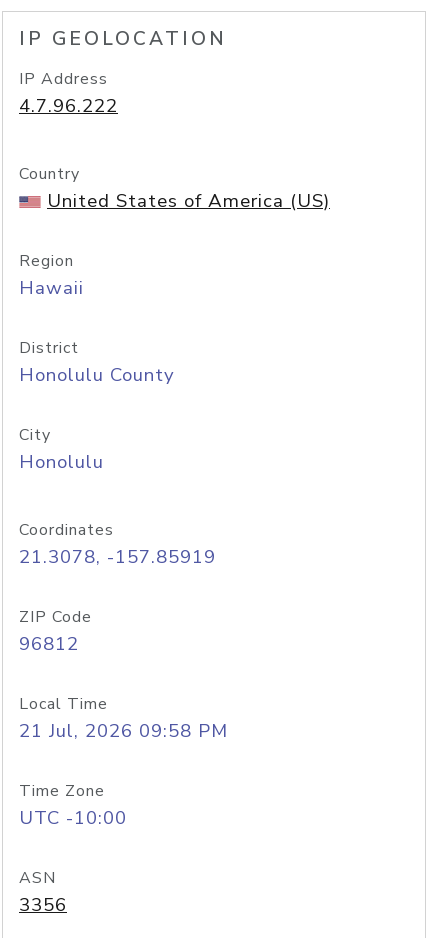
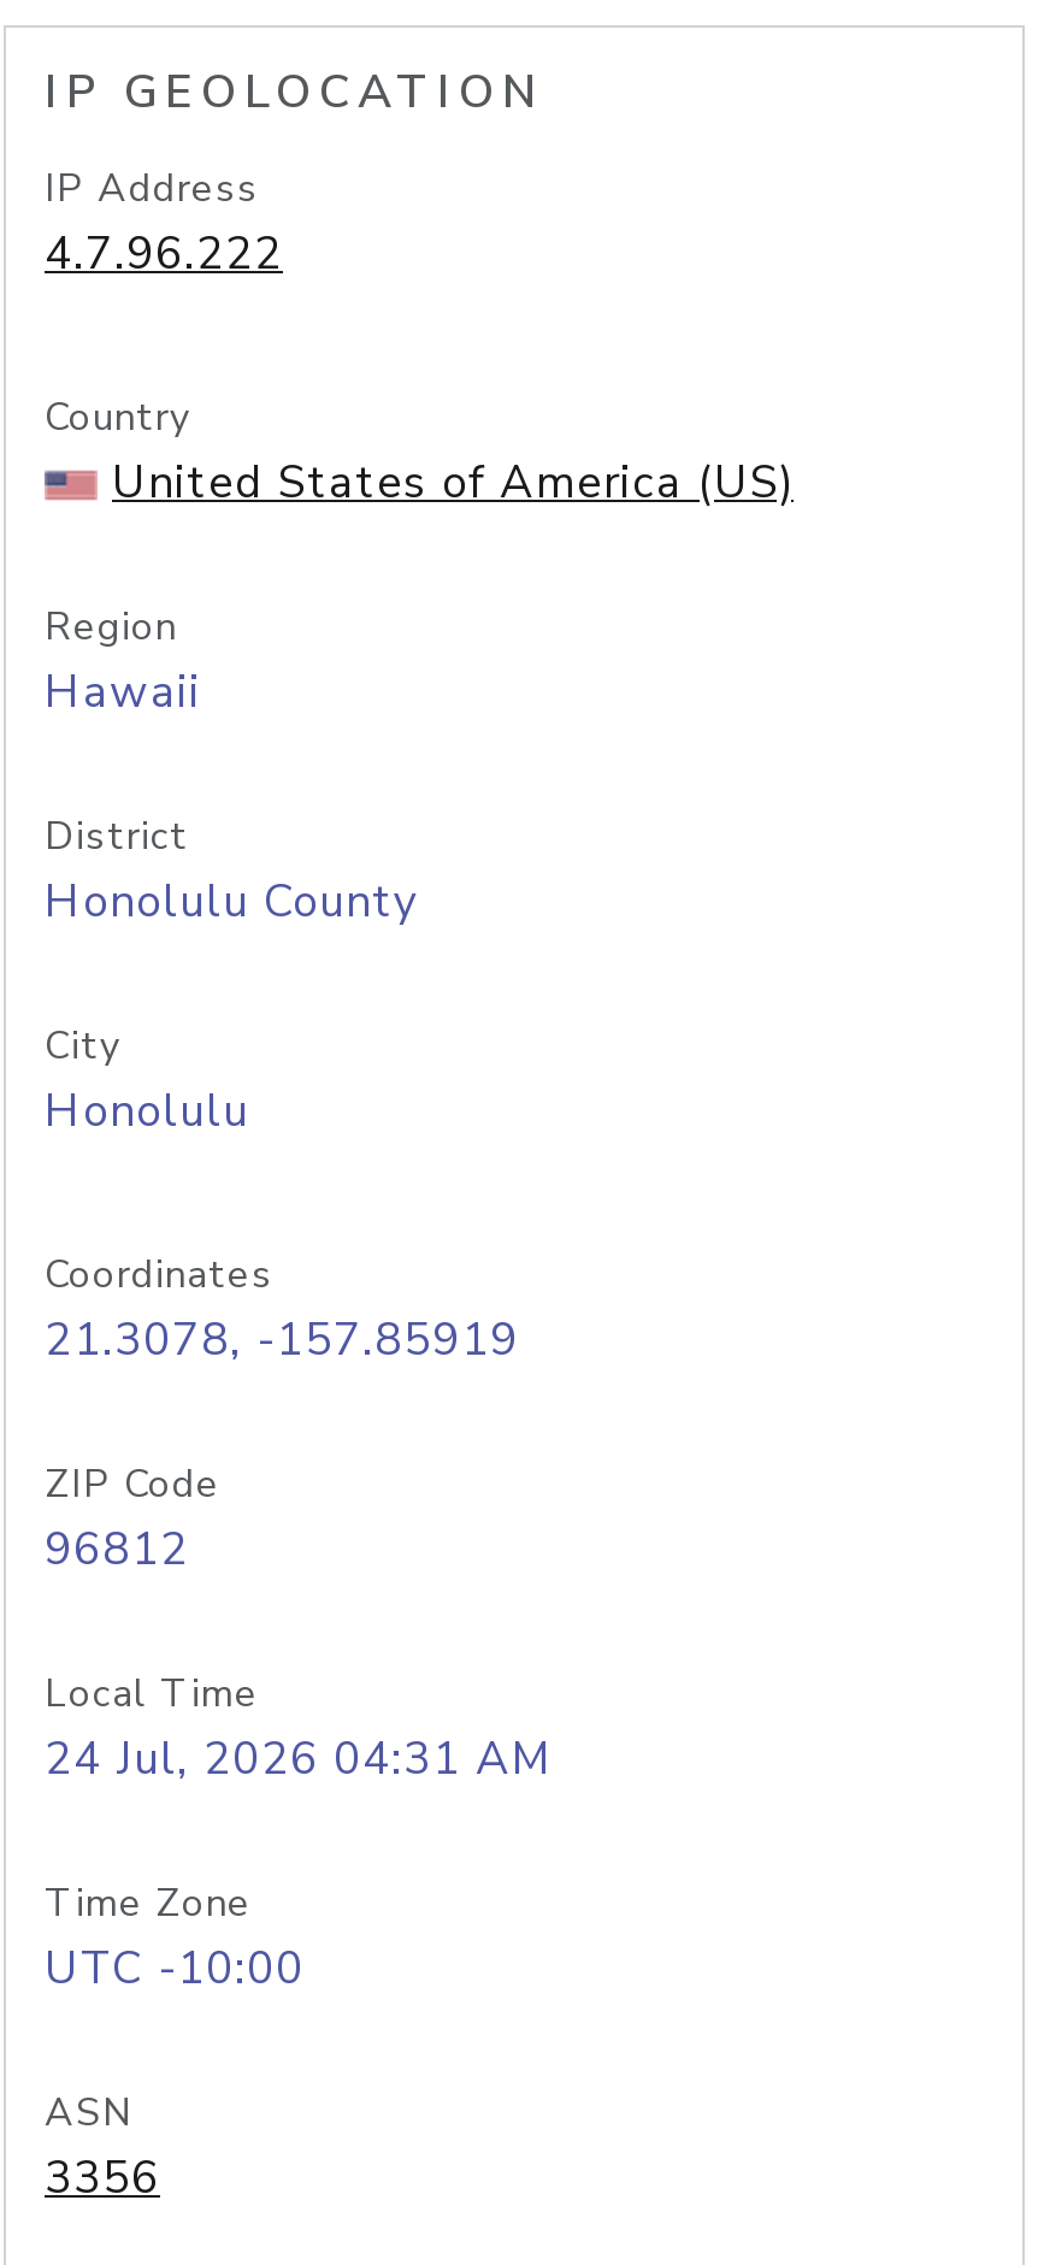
- 21 Jul, 2026 09:58 PM
+ 24 Jul, 2026 04:31 AM
